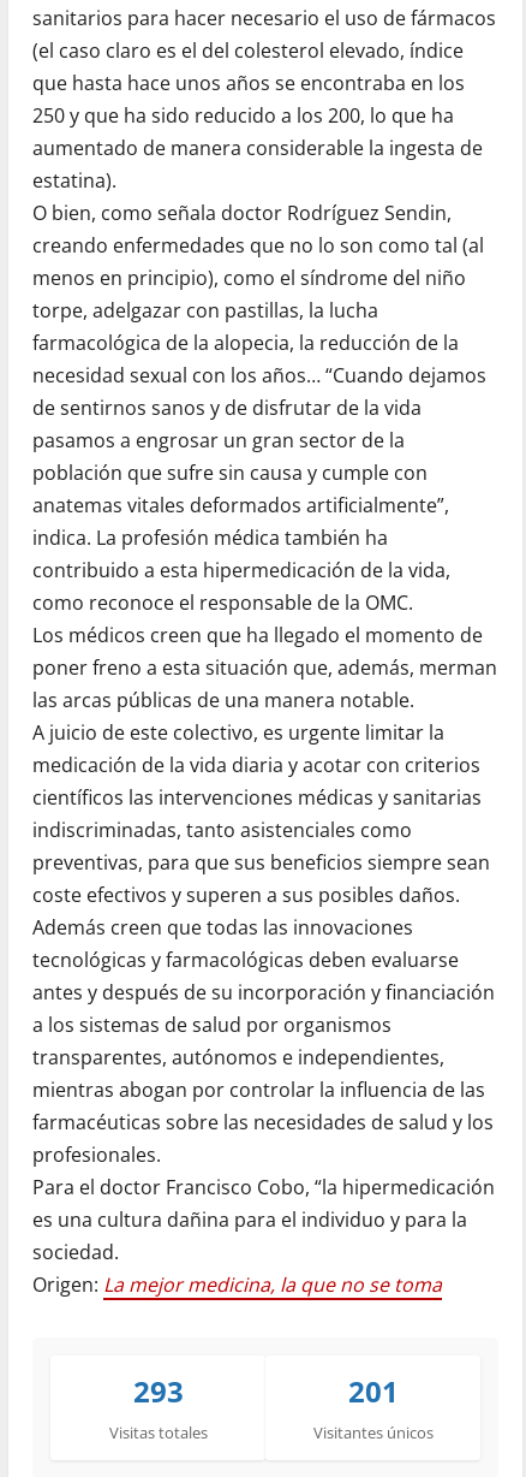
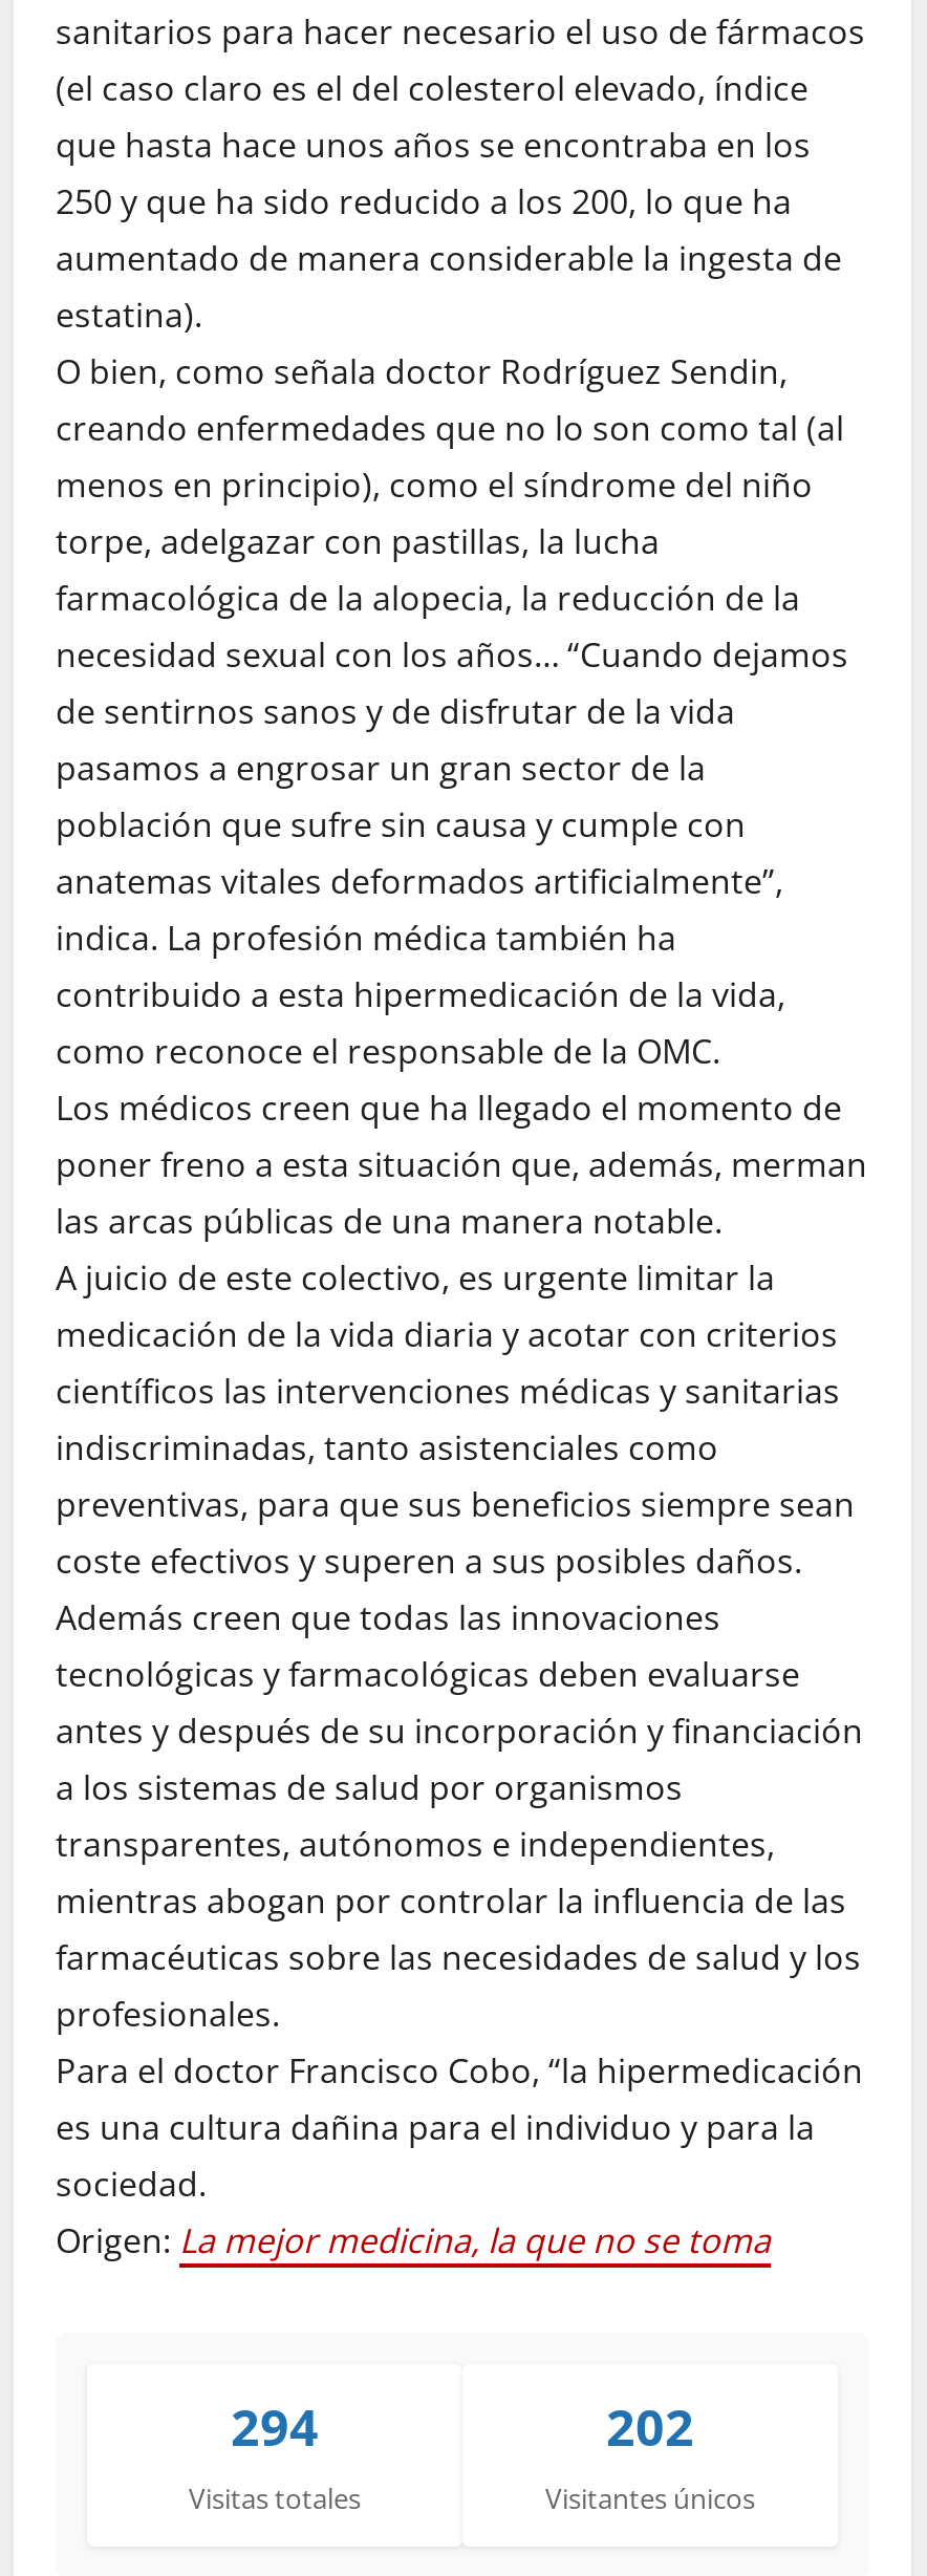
- 293
+ 294

- 201
+ 202
